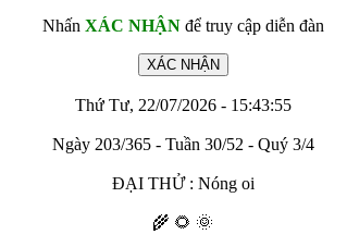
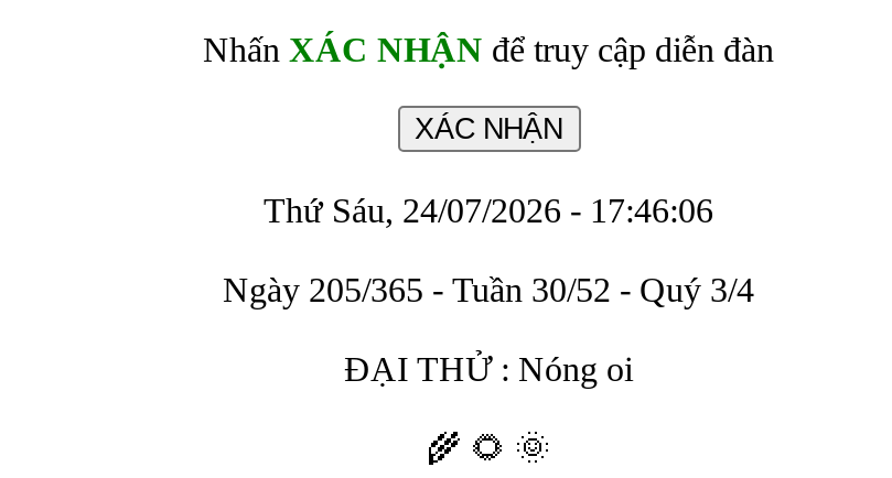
- Thứ Tư, 22/07/2026 - 15:43:55
+ Thứ Sáu, 24/07/2026 - 17:46:06

- Ngày 203/365 - Tuần 30/52 - Quý 3/4
+ Ngày 205/365 - Tuần 30/52 - Quý 3/4
